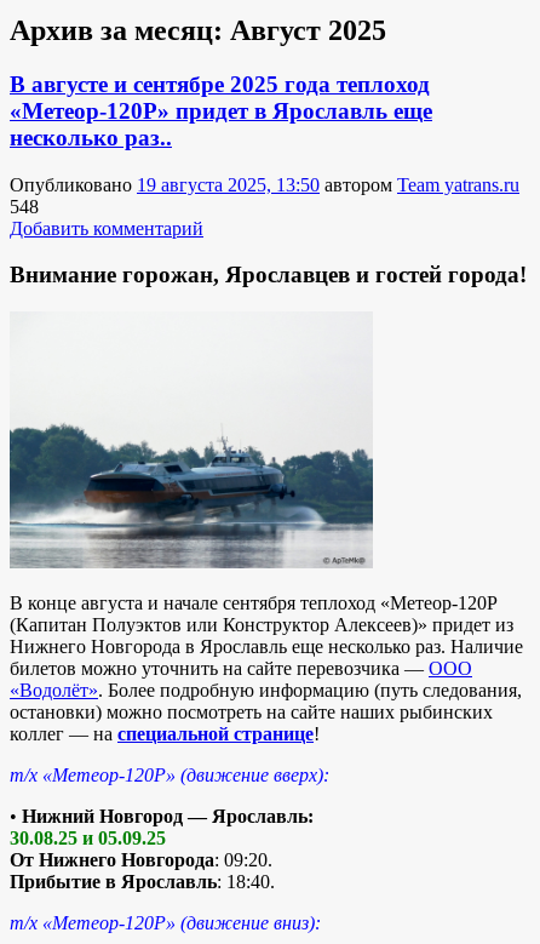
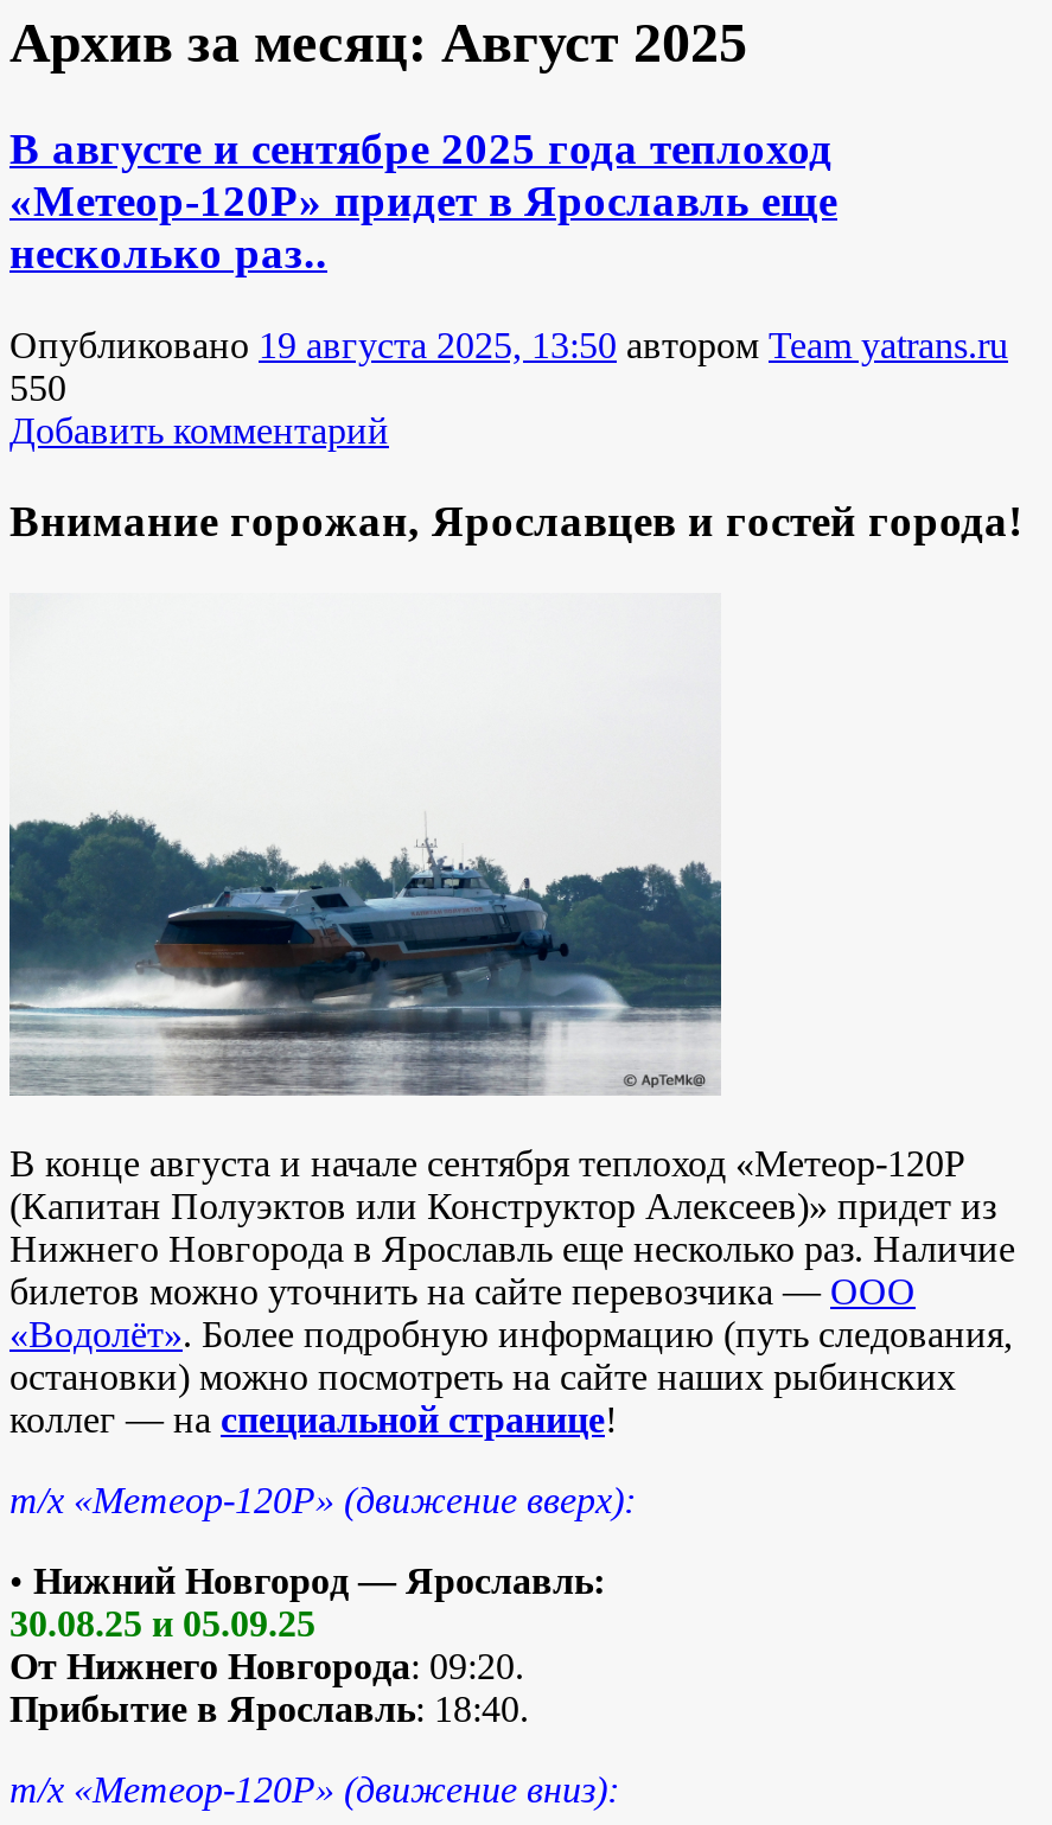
- 548
+ 550
